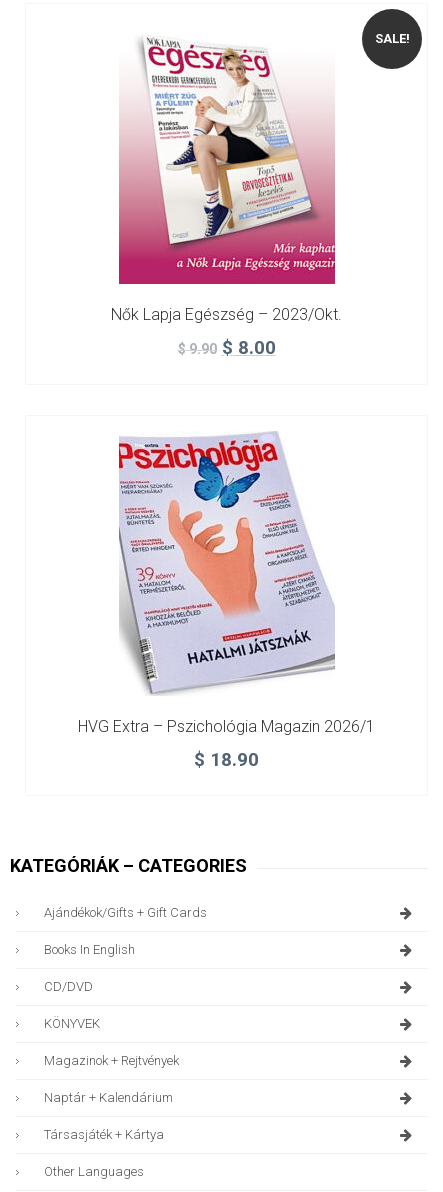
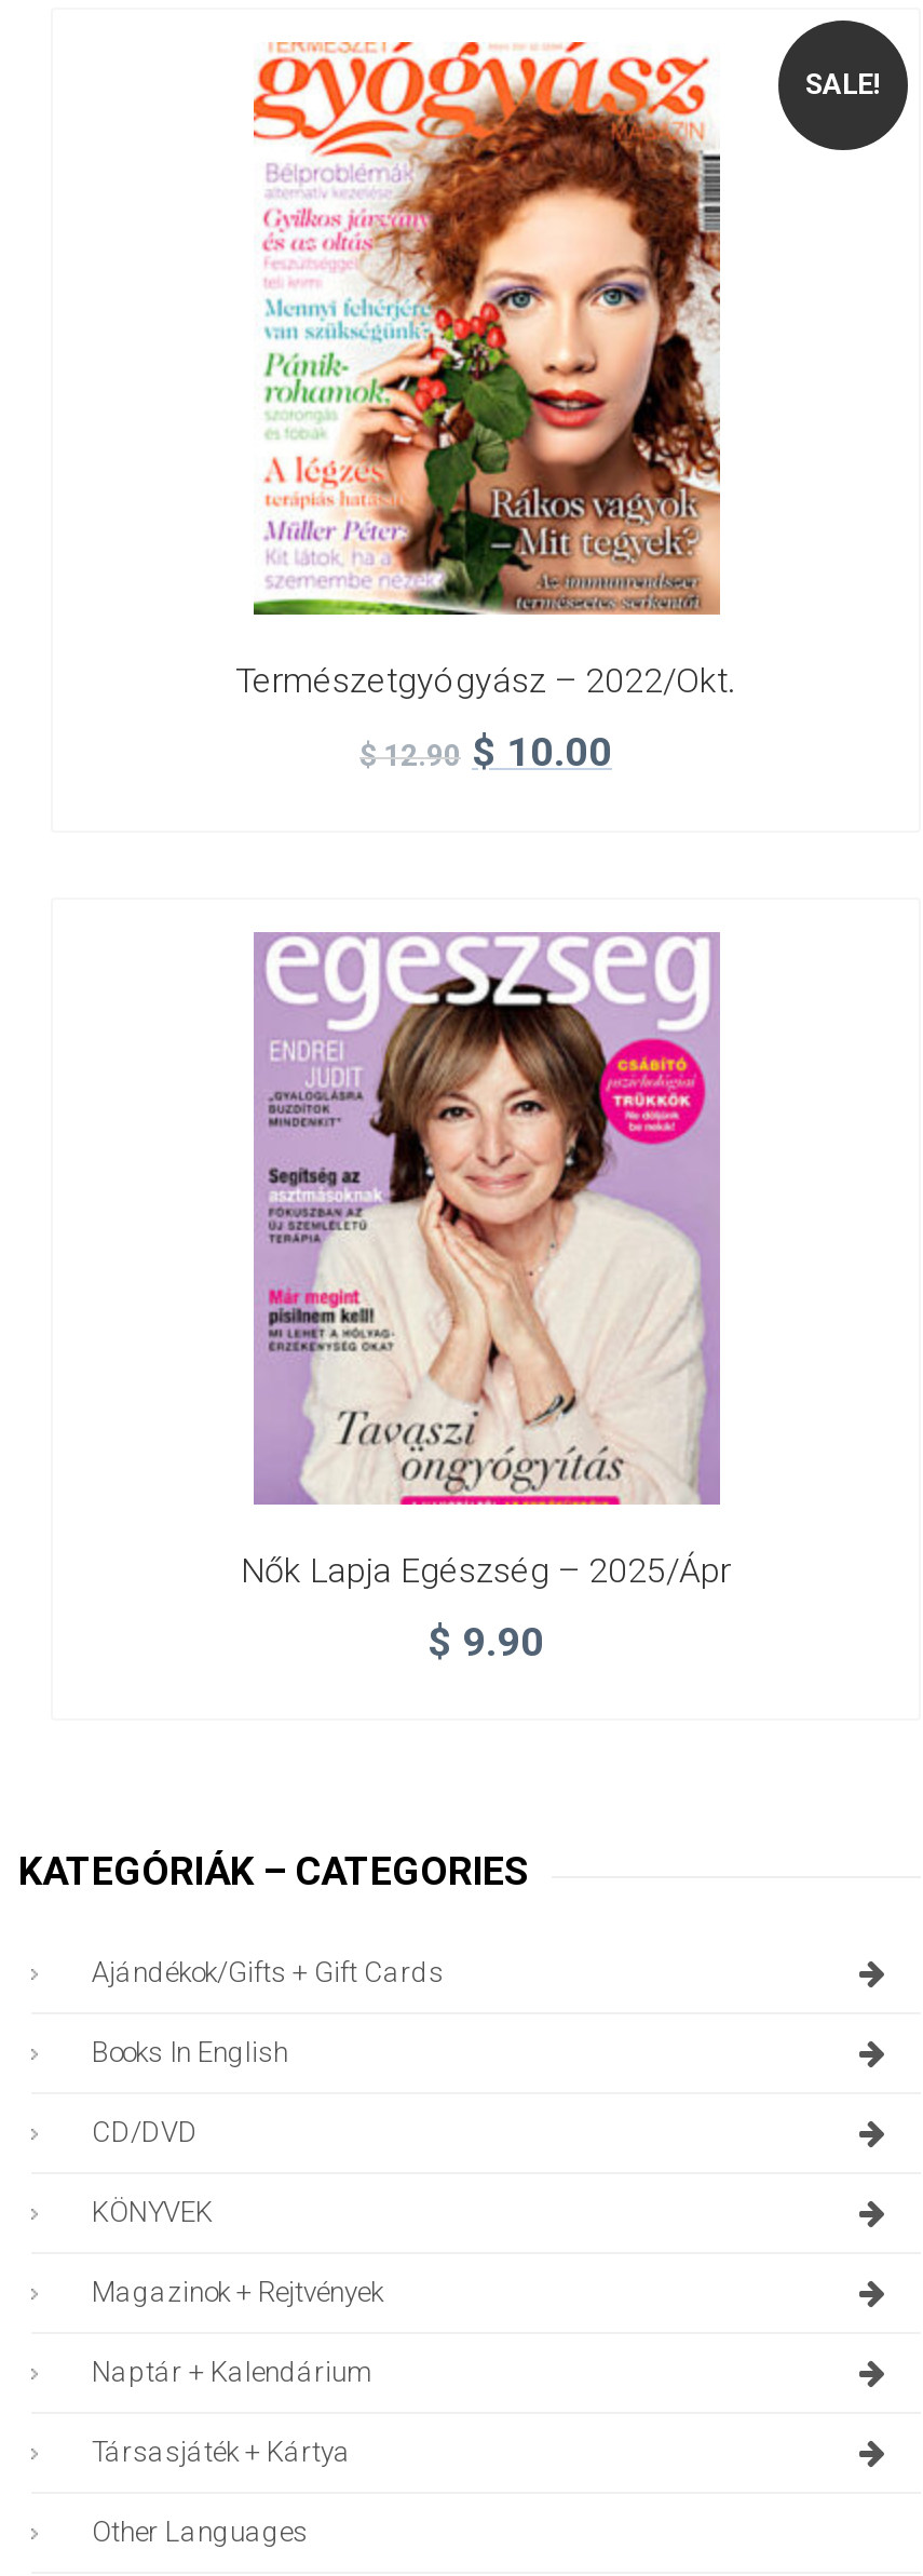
- [image]
- Nők Lapja Egészség – 2023/okt.
+ [image]
+ Természetgyógyász – 2022/okt.

- $9.90 $8.00
+ $12.90 $10.00

- [image]
- HVG Extra – Pszichológia Magazin 2026/1
+ [image]
+ Nők Lapja Egészség – 2025/ápr

- $18.90
+ $9.90
